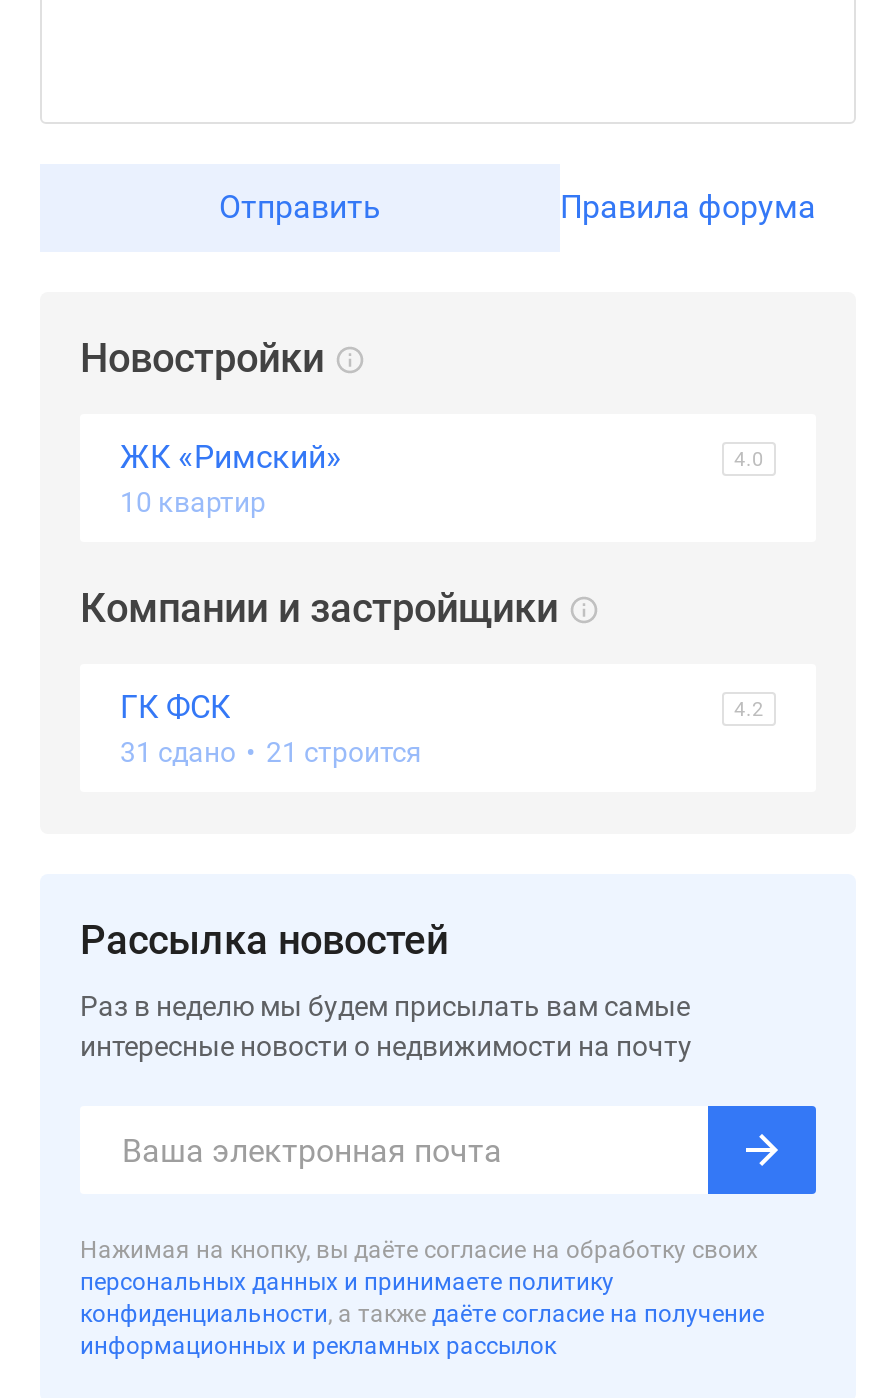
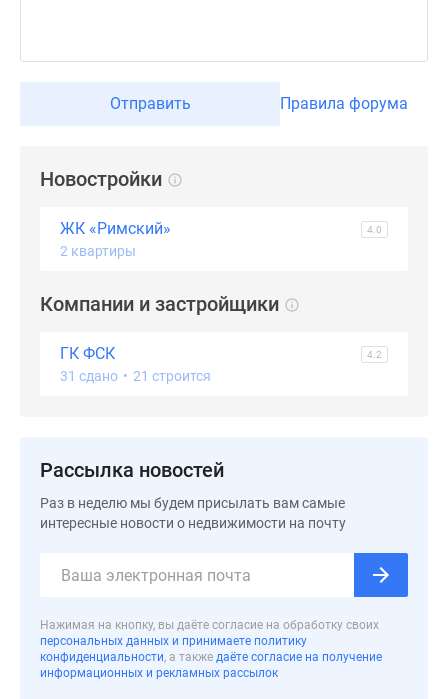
- 10 квартир
+ 2 квартиры
